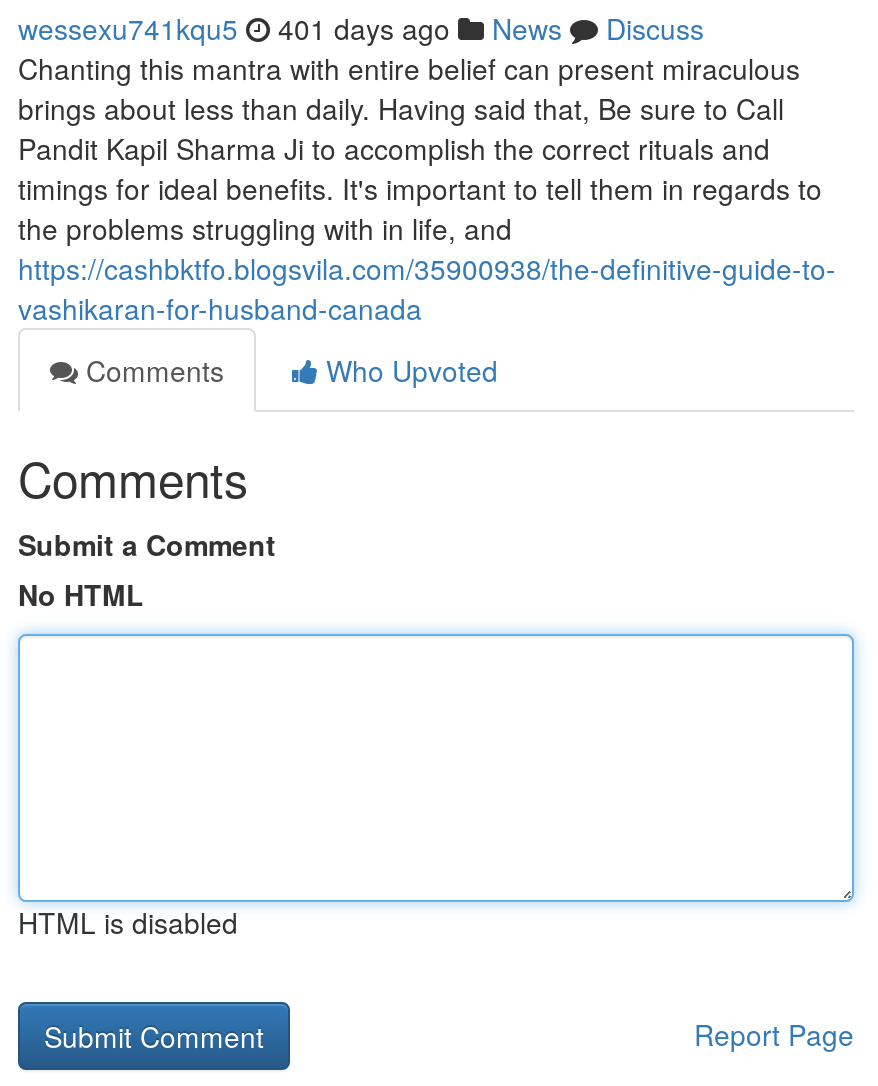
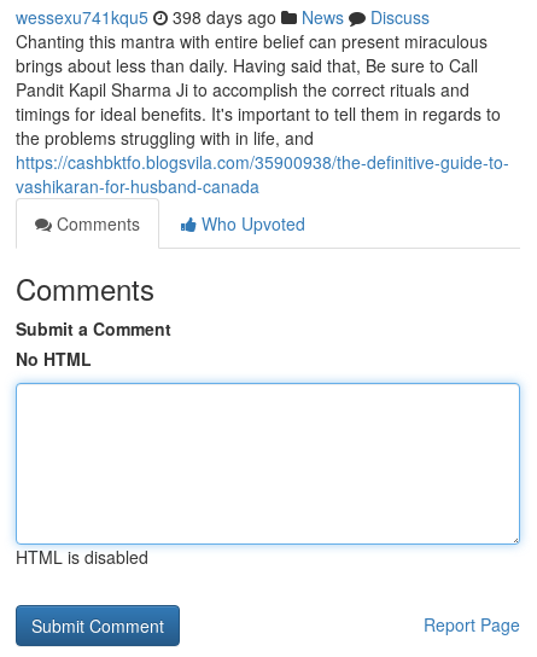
- wessexu741kqu5 401 days ago News Discuss
+ wessexu741kqu5 398 days ago News Discuss
